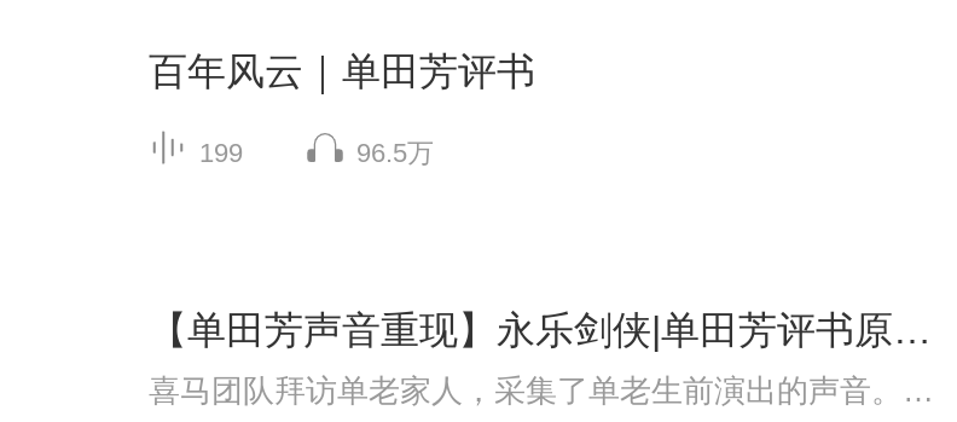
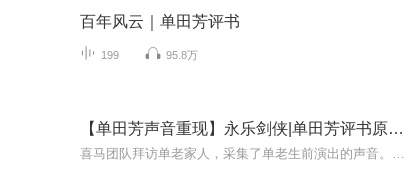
- 96.5万
+ 95.8万
